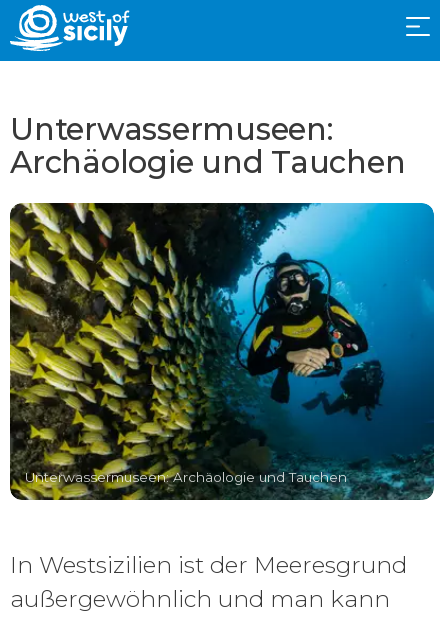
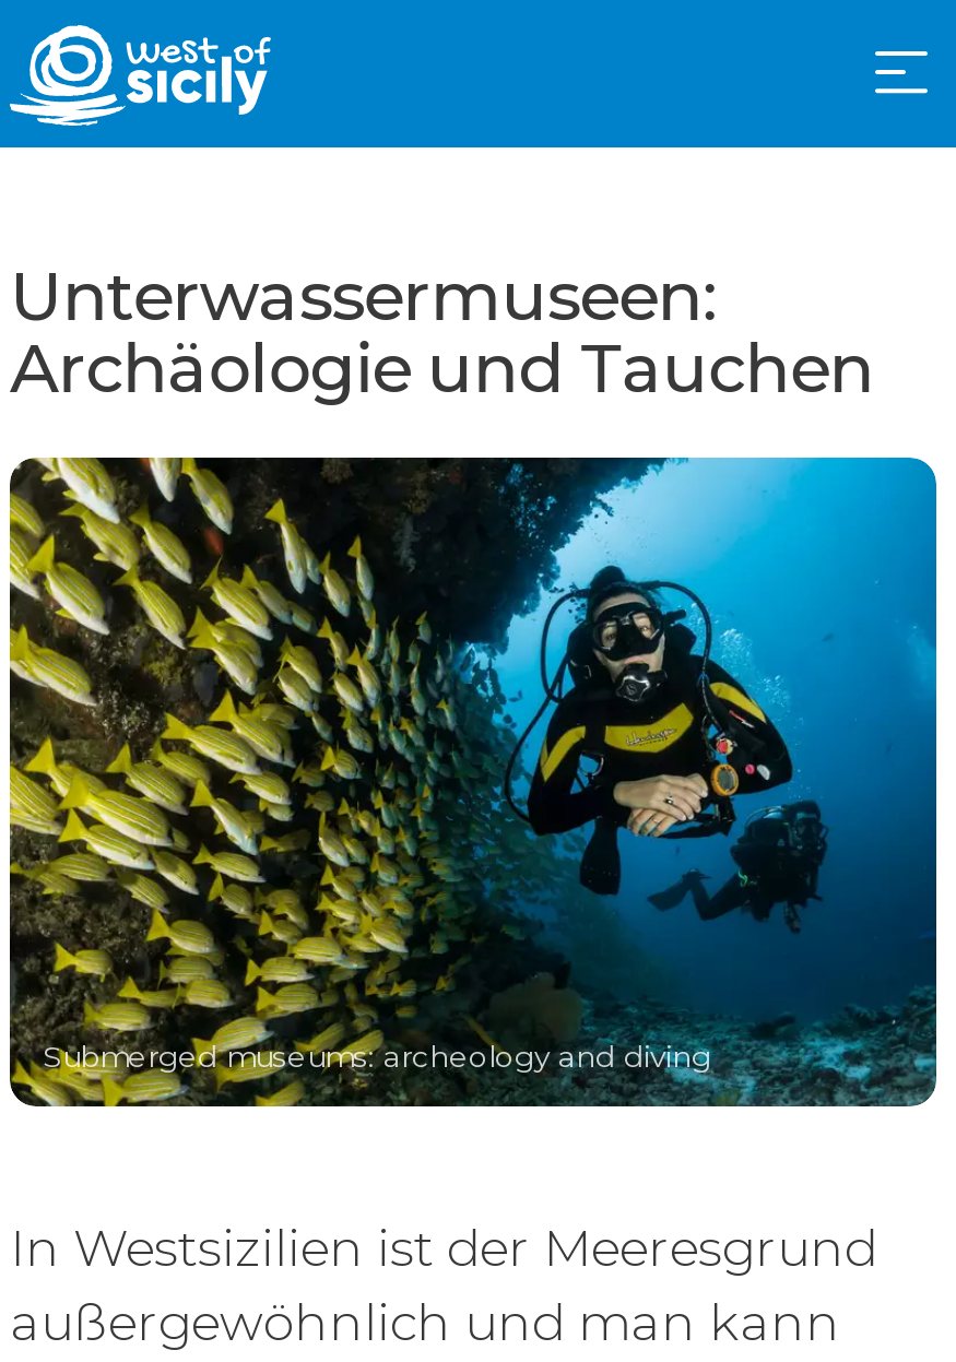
- Unterwassermuseen: Archäologie und Tauchen
+ Submerged museums: archeology and diving
